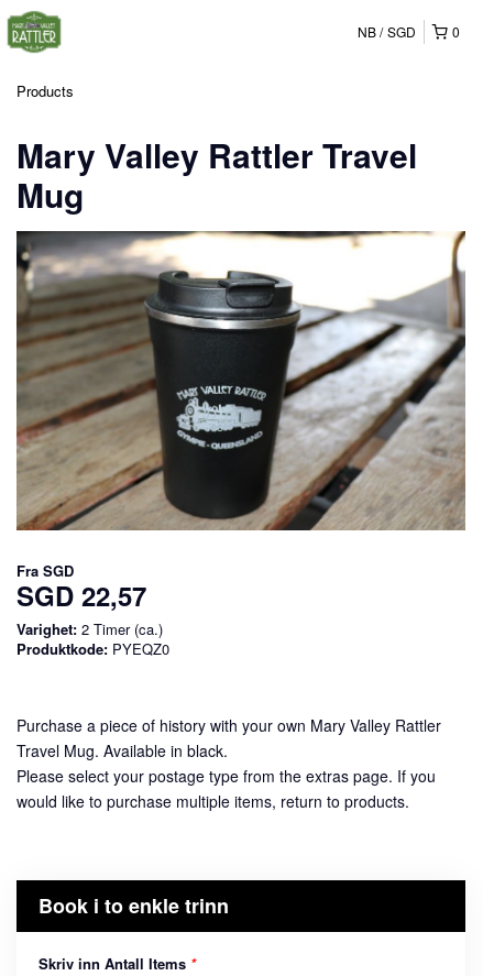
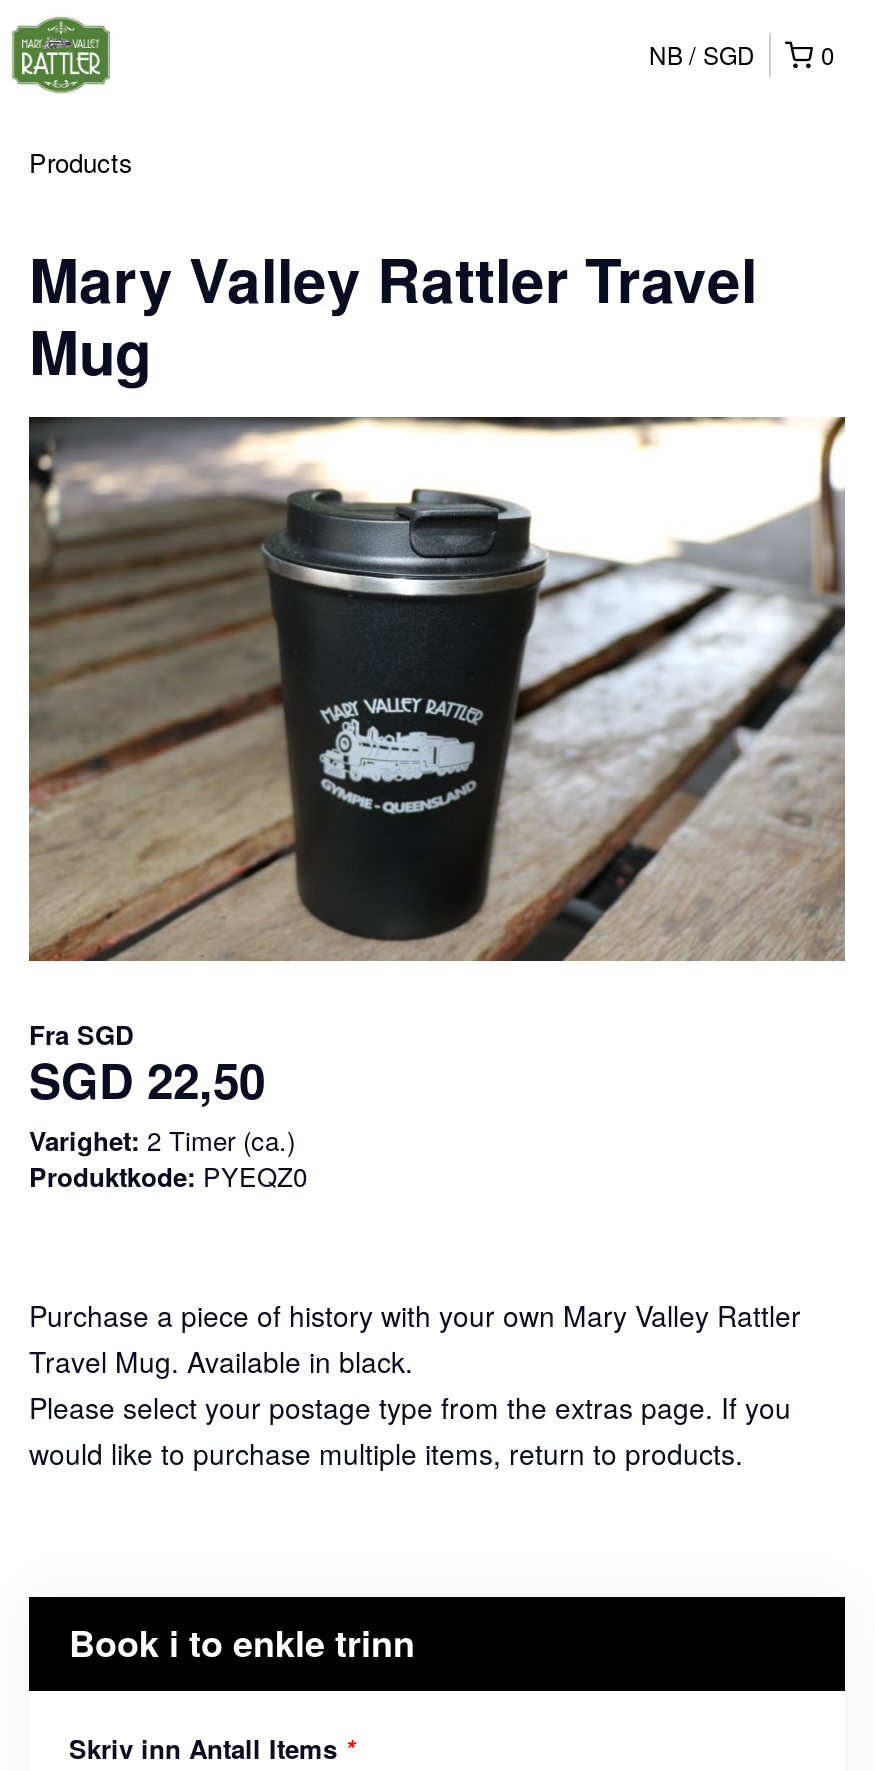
- SGD 22,57
+ SGD 22,50
